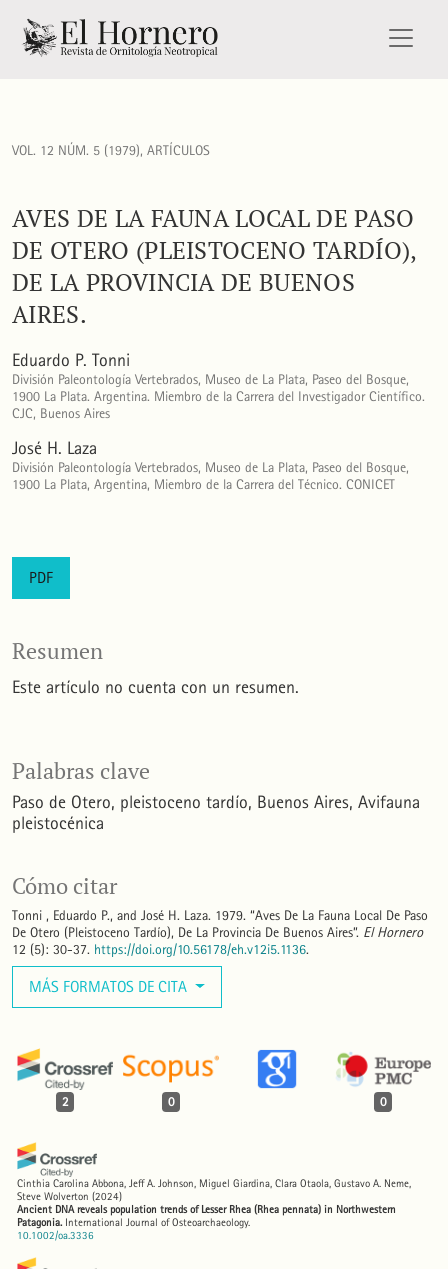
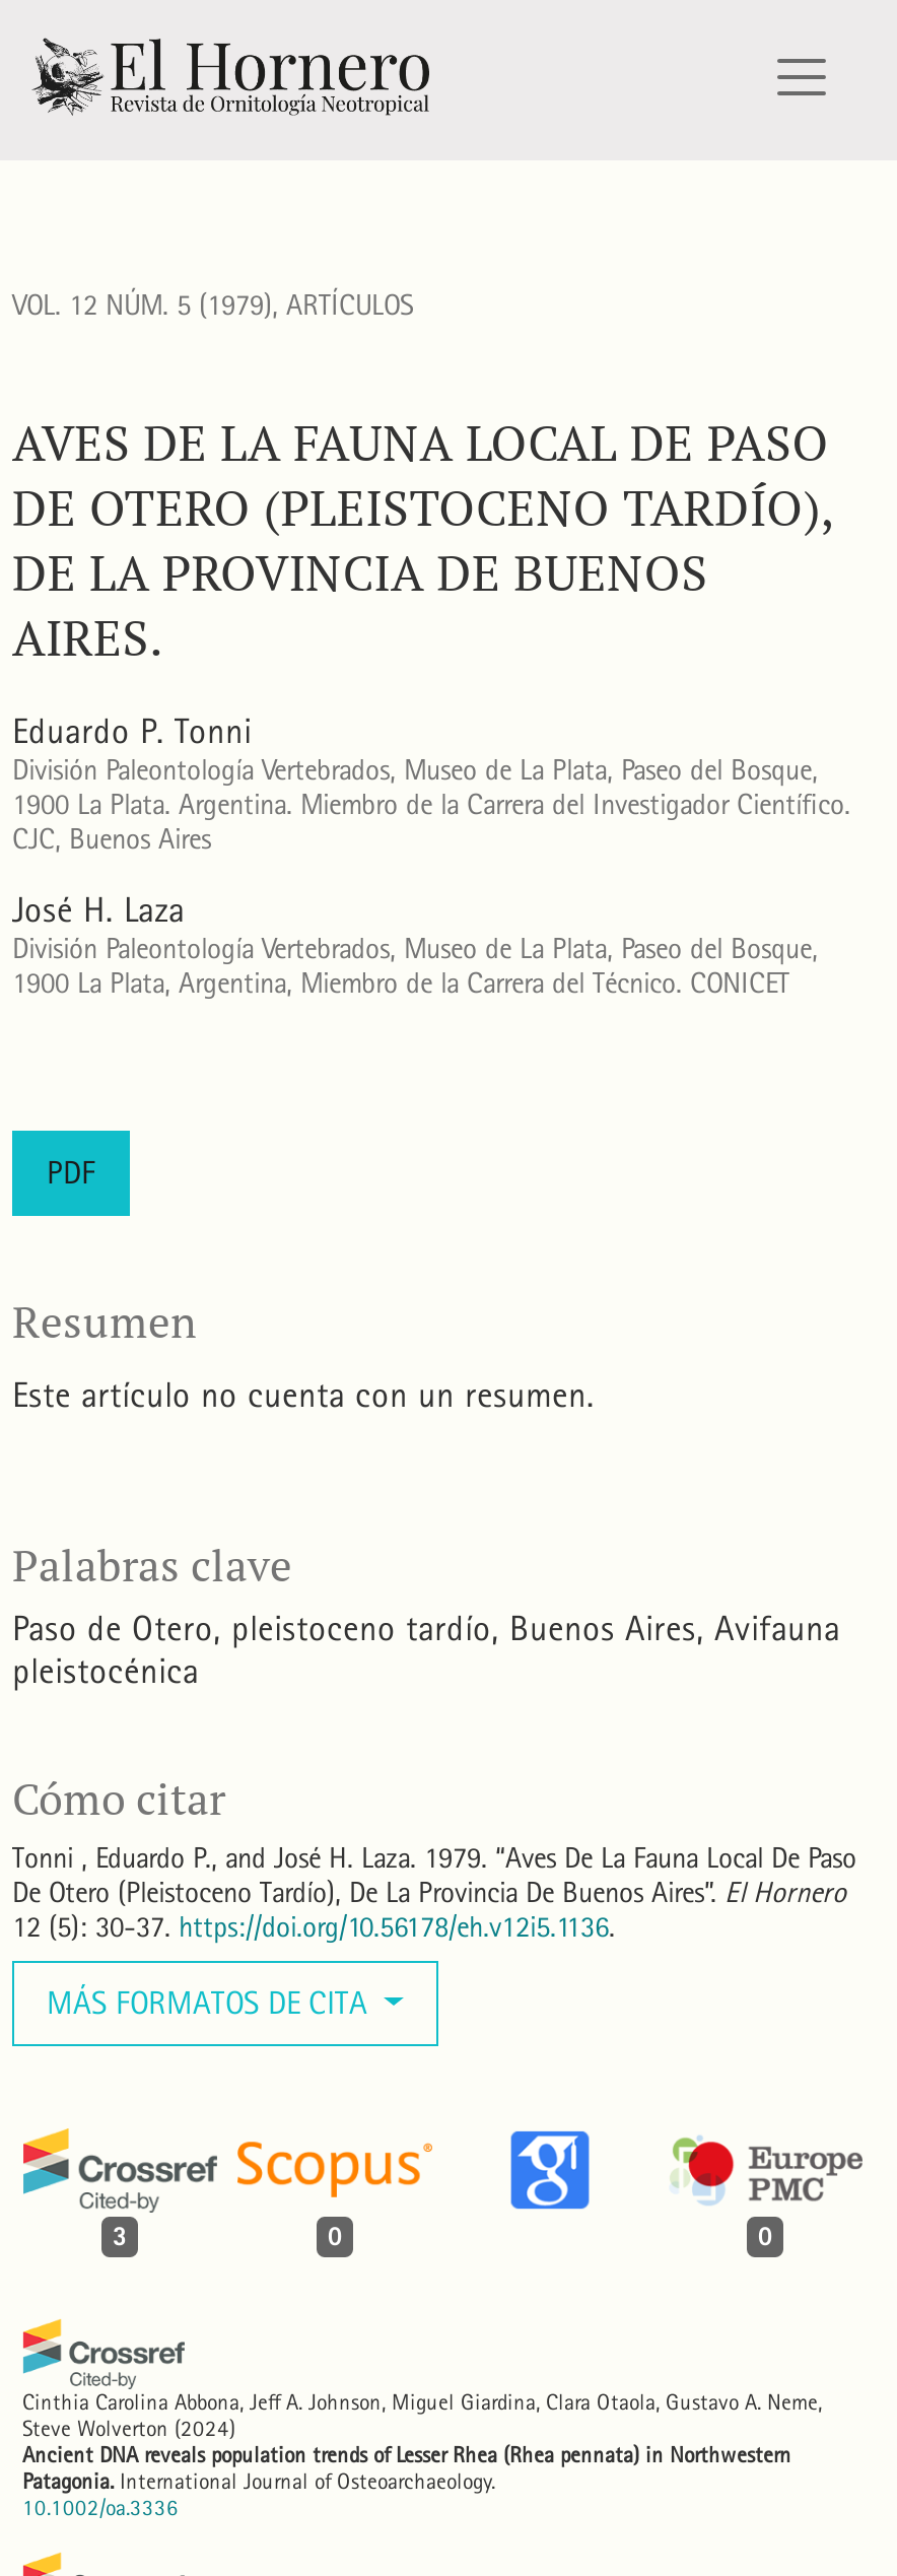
- 2
+ 3
